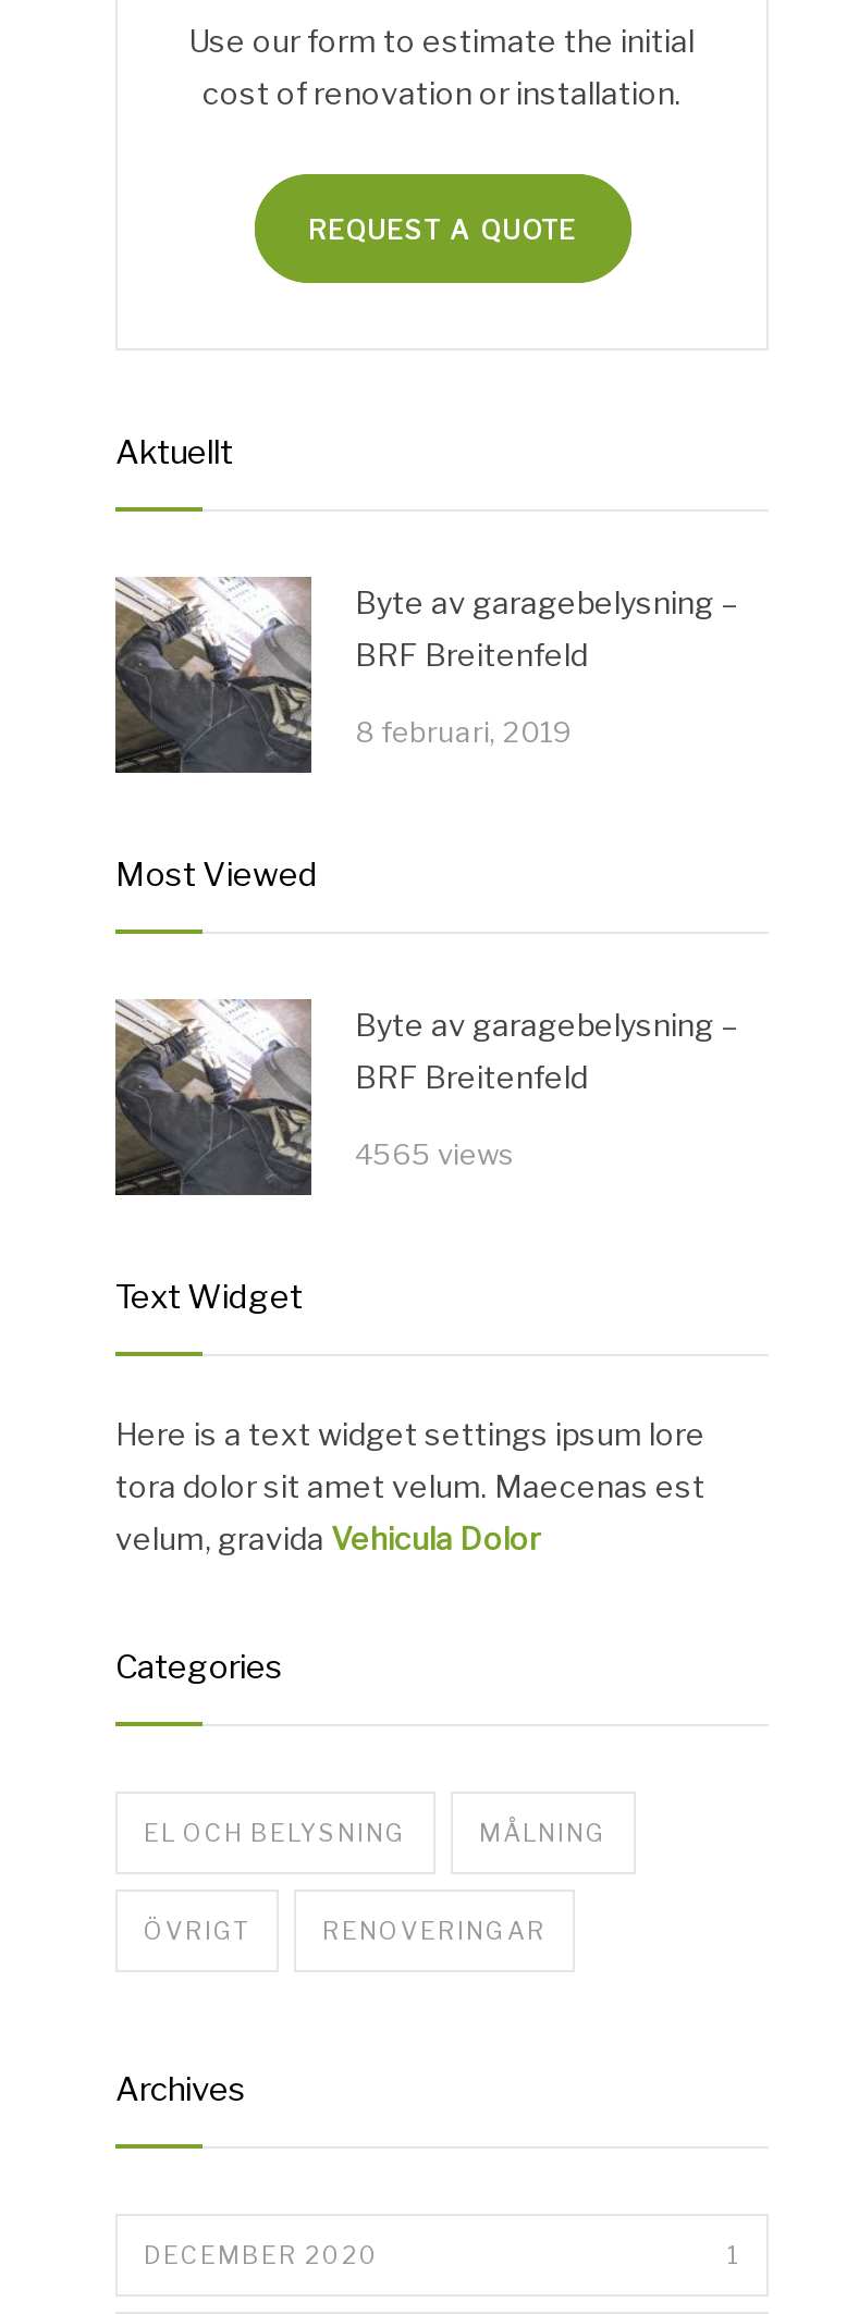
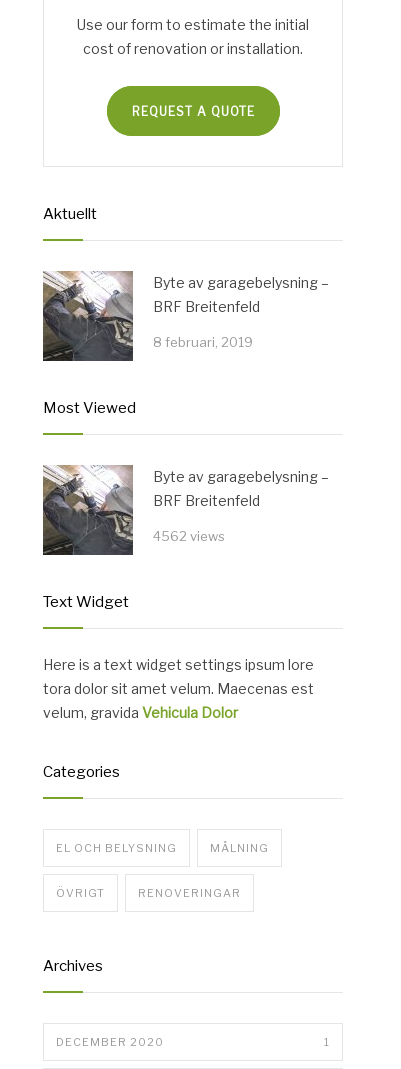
- 4565 views
+ 4562 views
